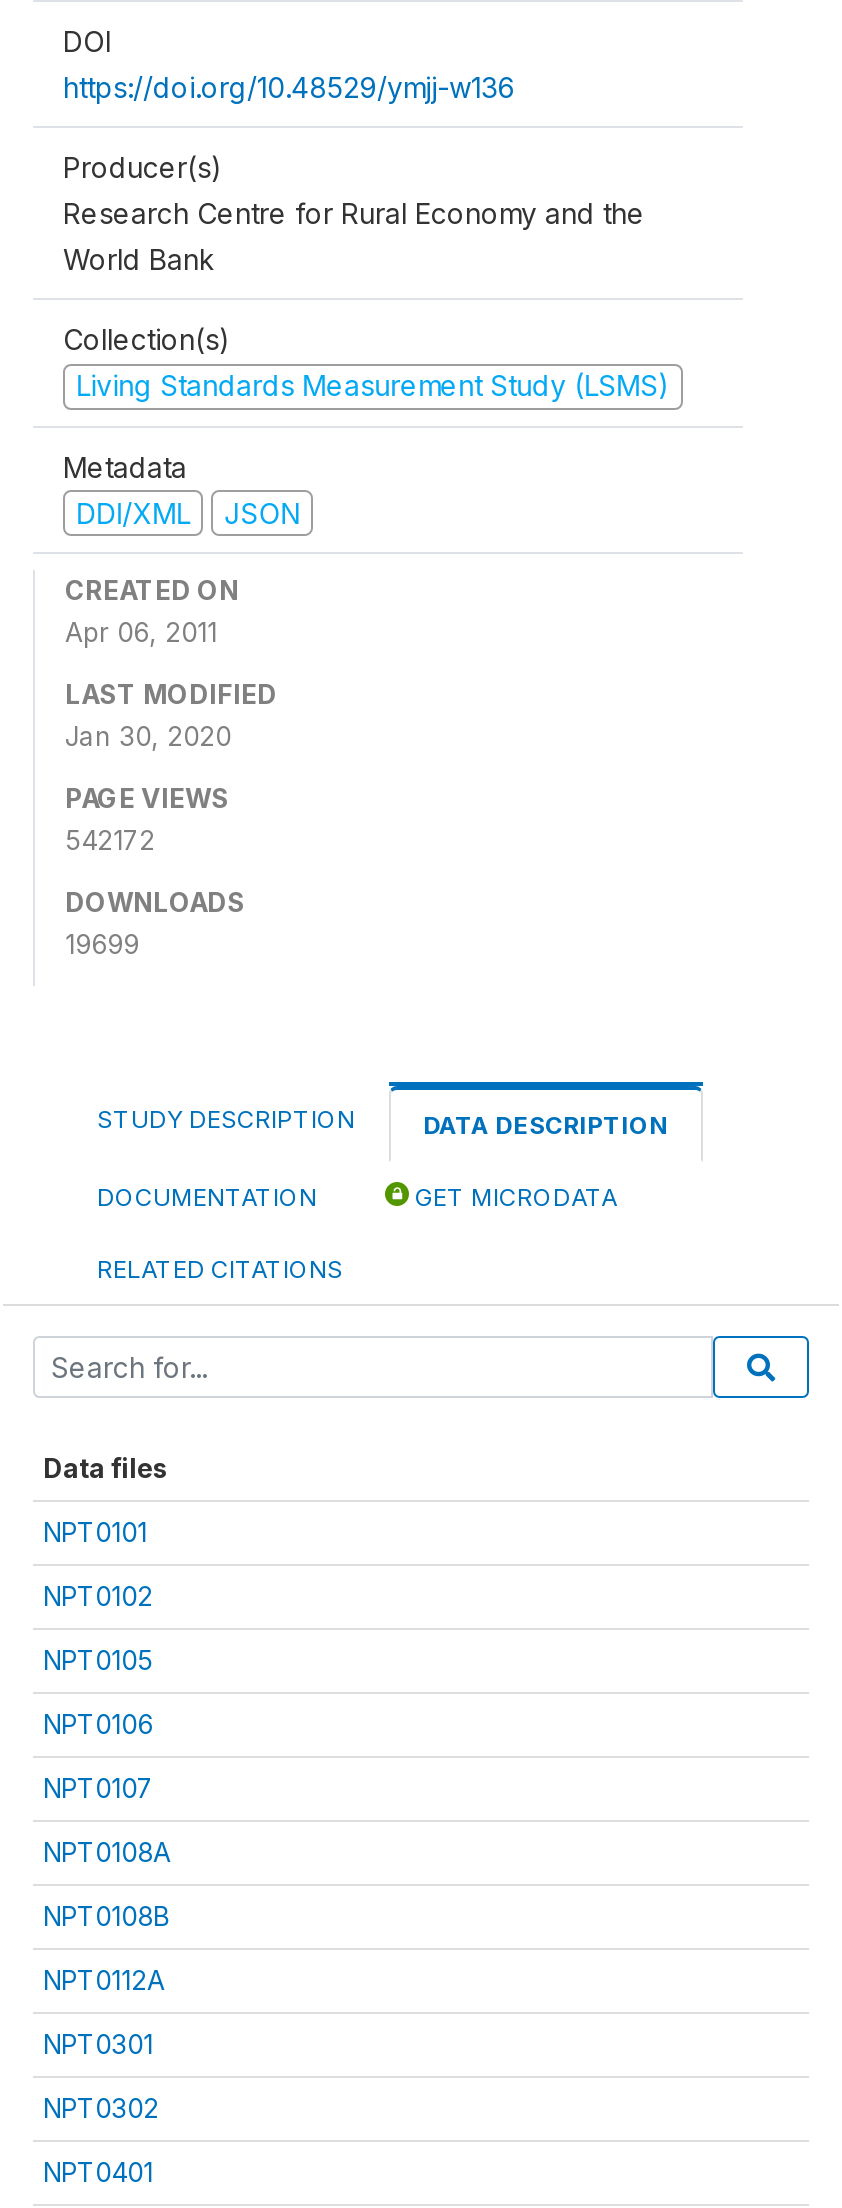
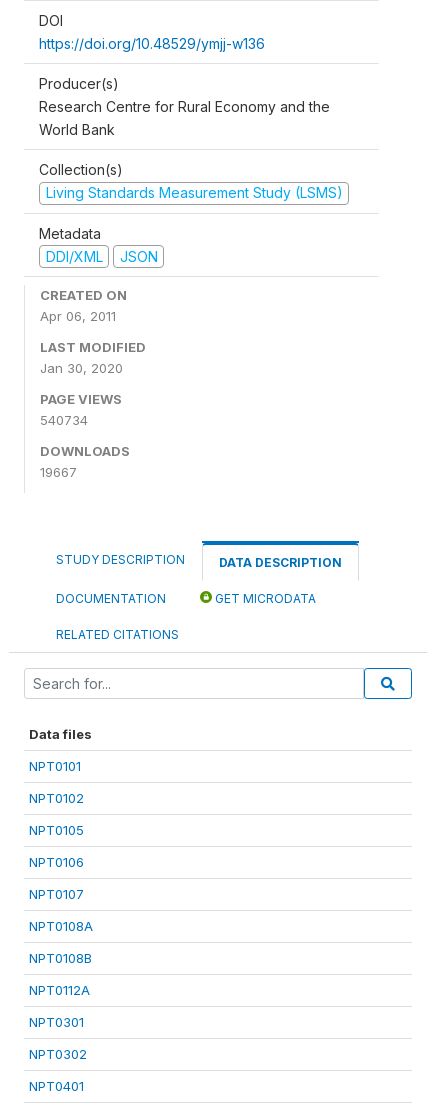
- 542172
+ 540734

- 19699
+ 19667
